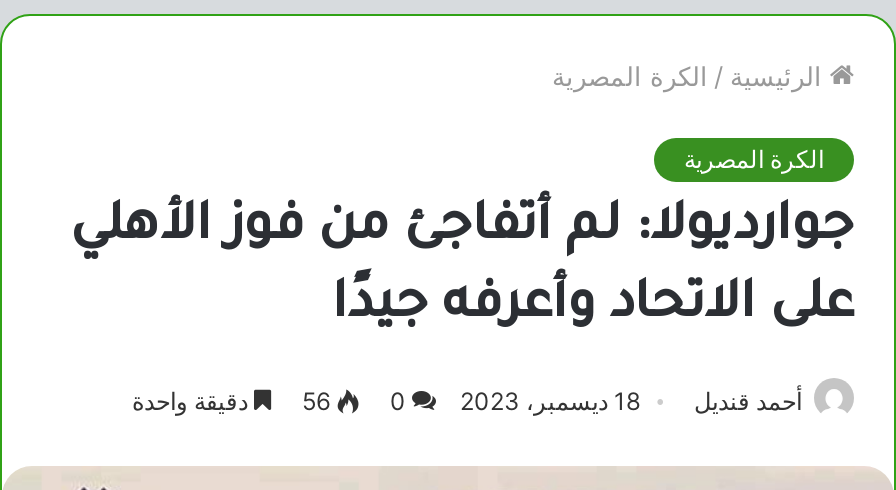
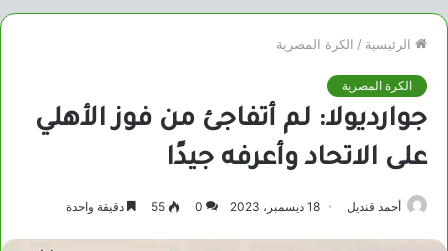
- 0 56 دقيقة واحدة
+ 0 55 دقيقة واحدة
